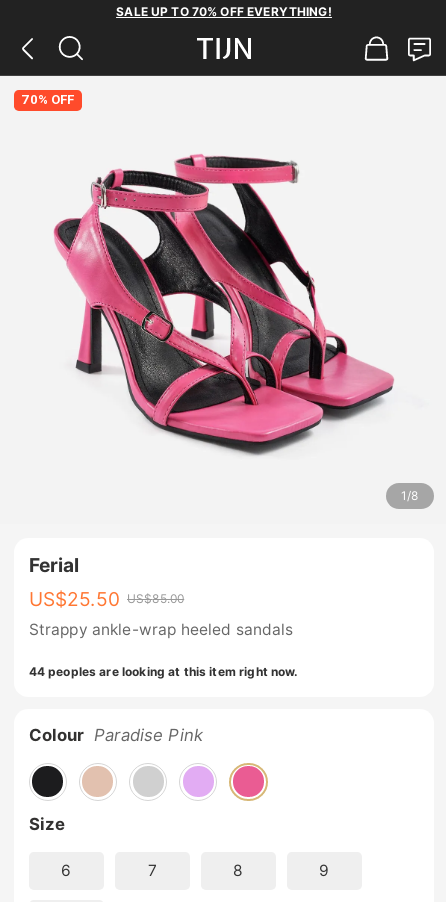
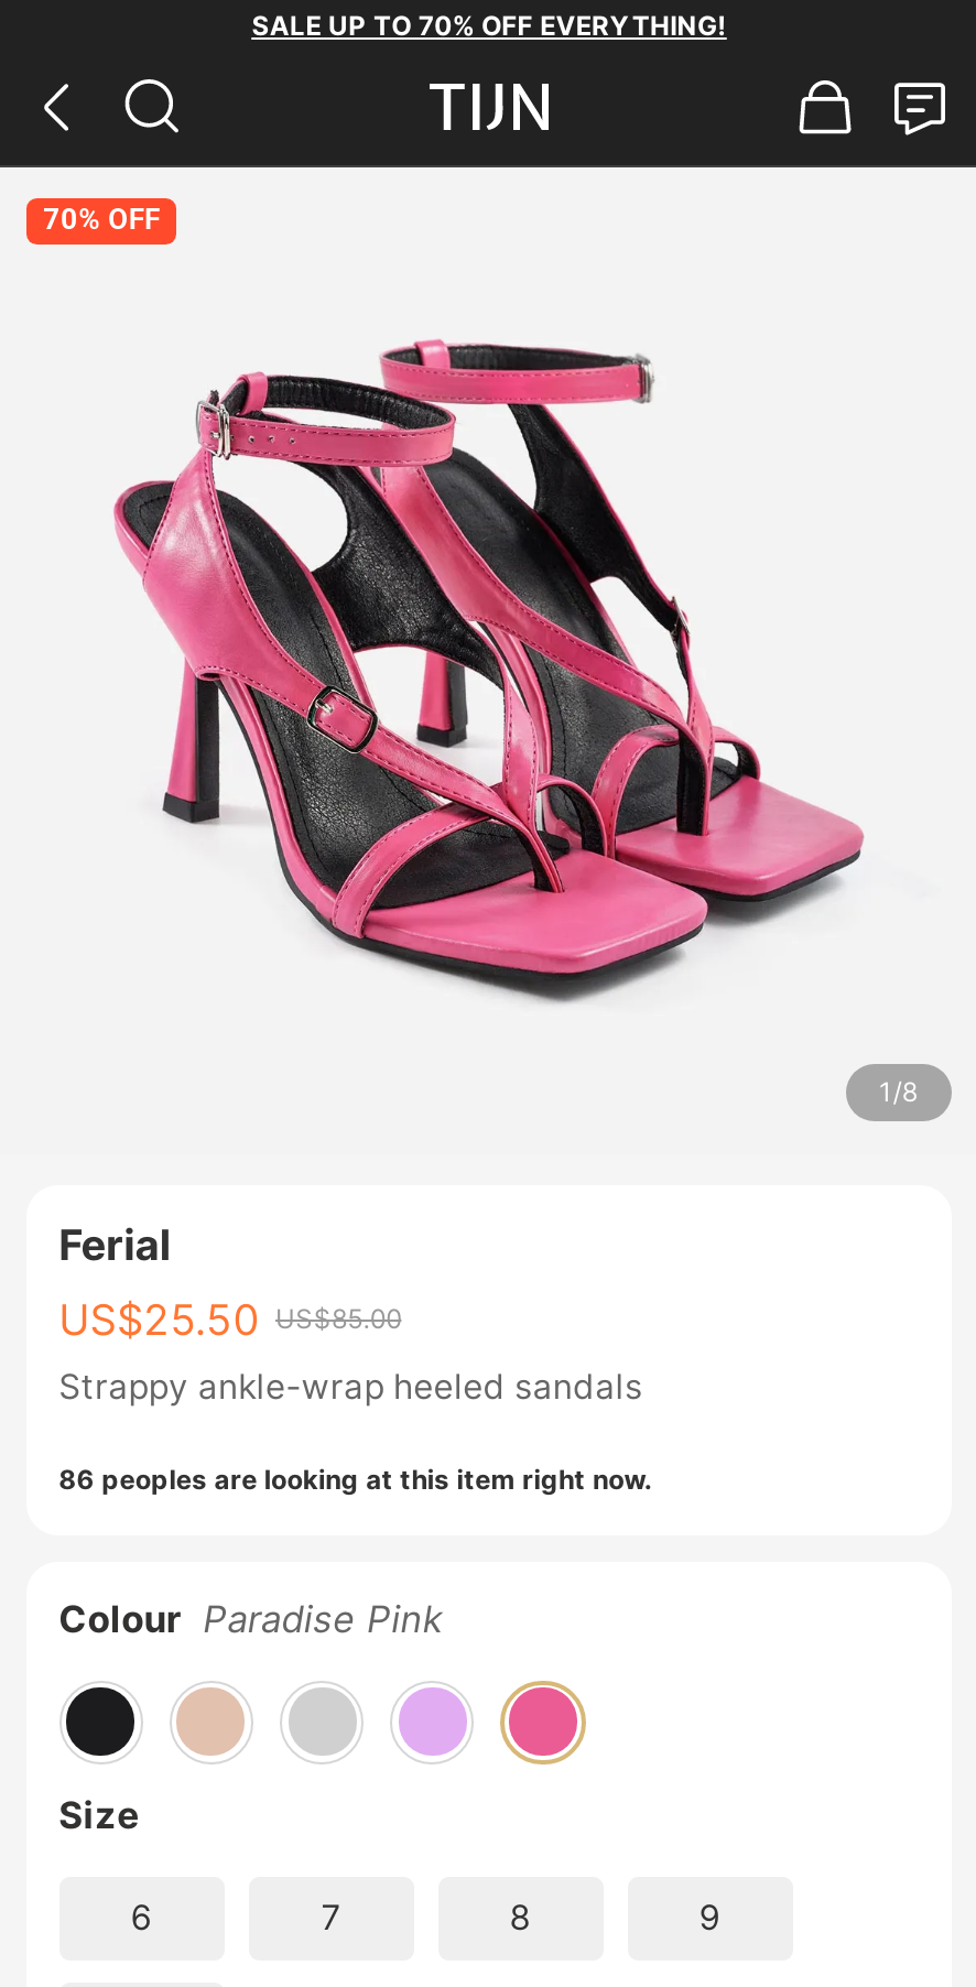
- 44 peoples are looking at this item right now.
+ 86 peoples are looking at this item right now.
